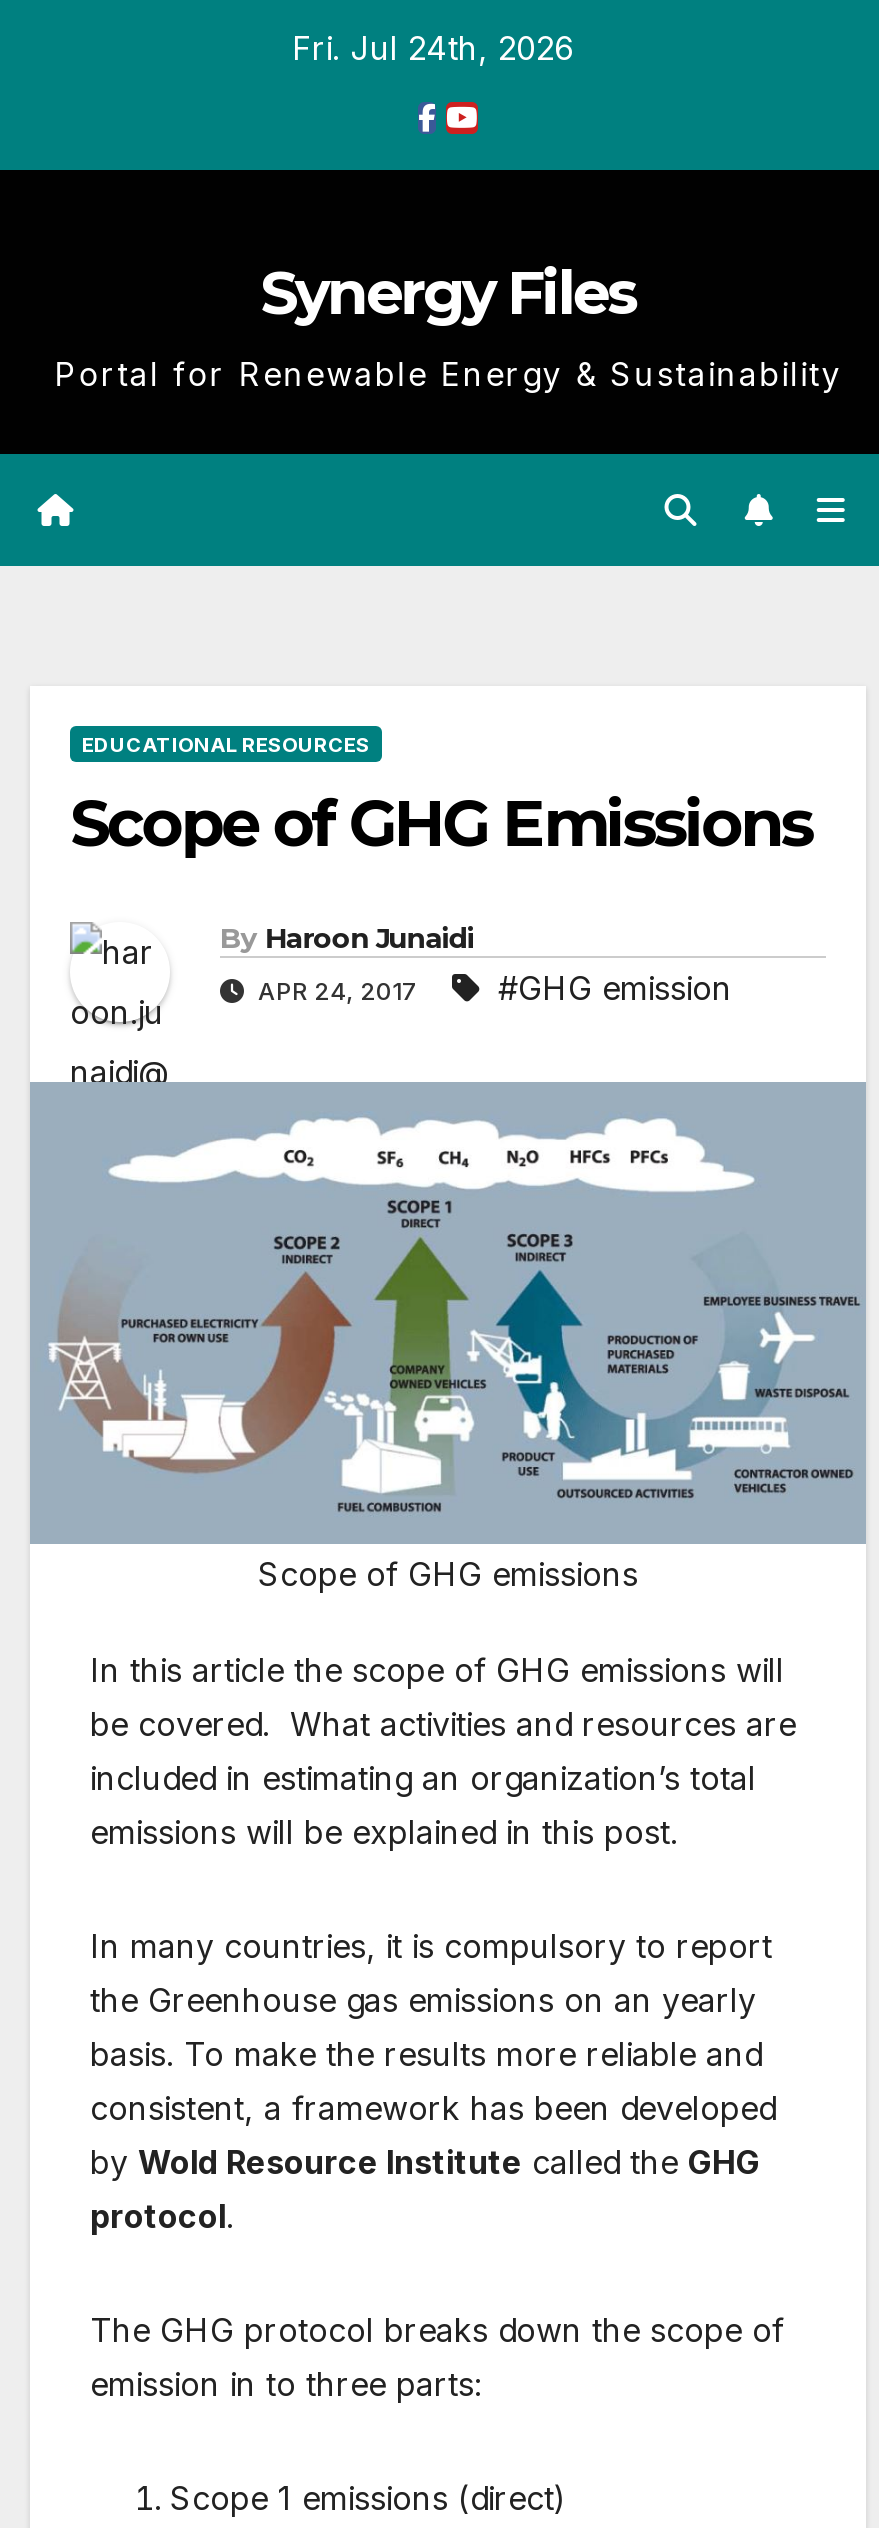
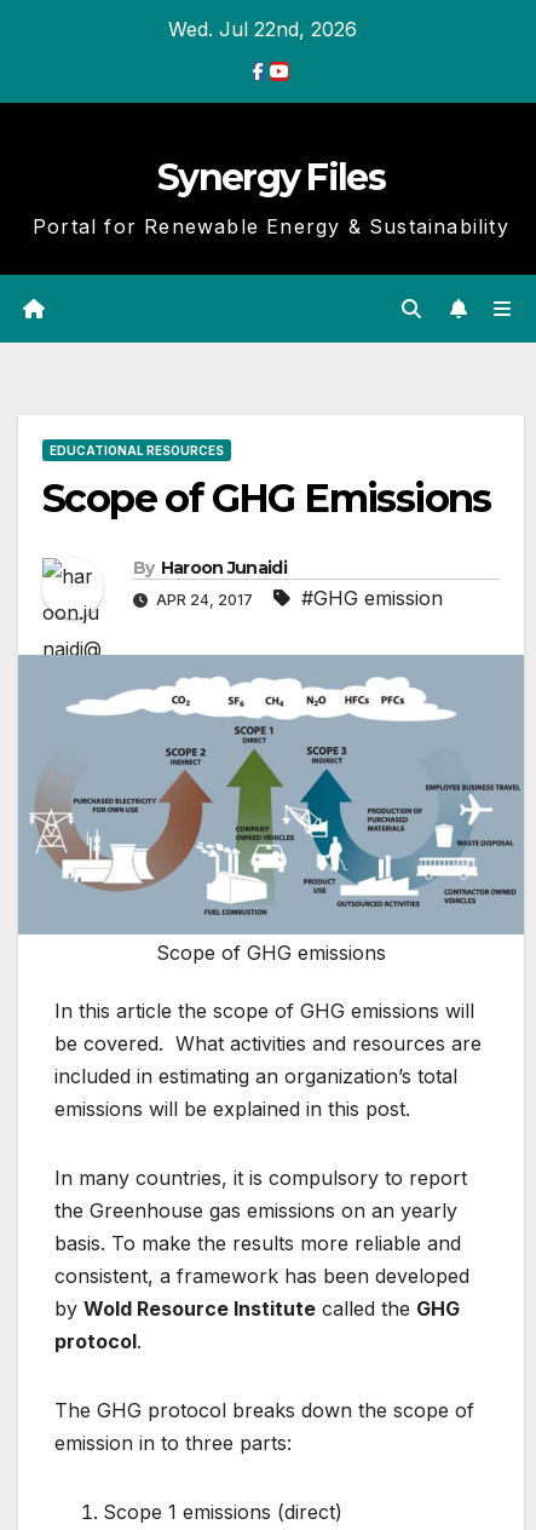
- Fri. Jul 24th, 2026
+ Wed. Jul 22nd, 2026
